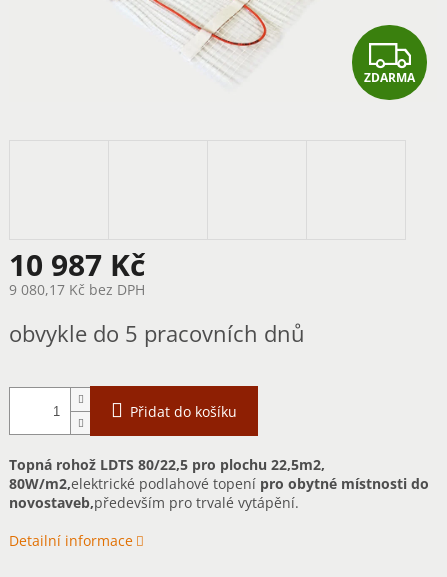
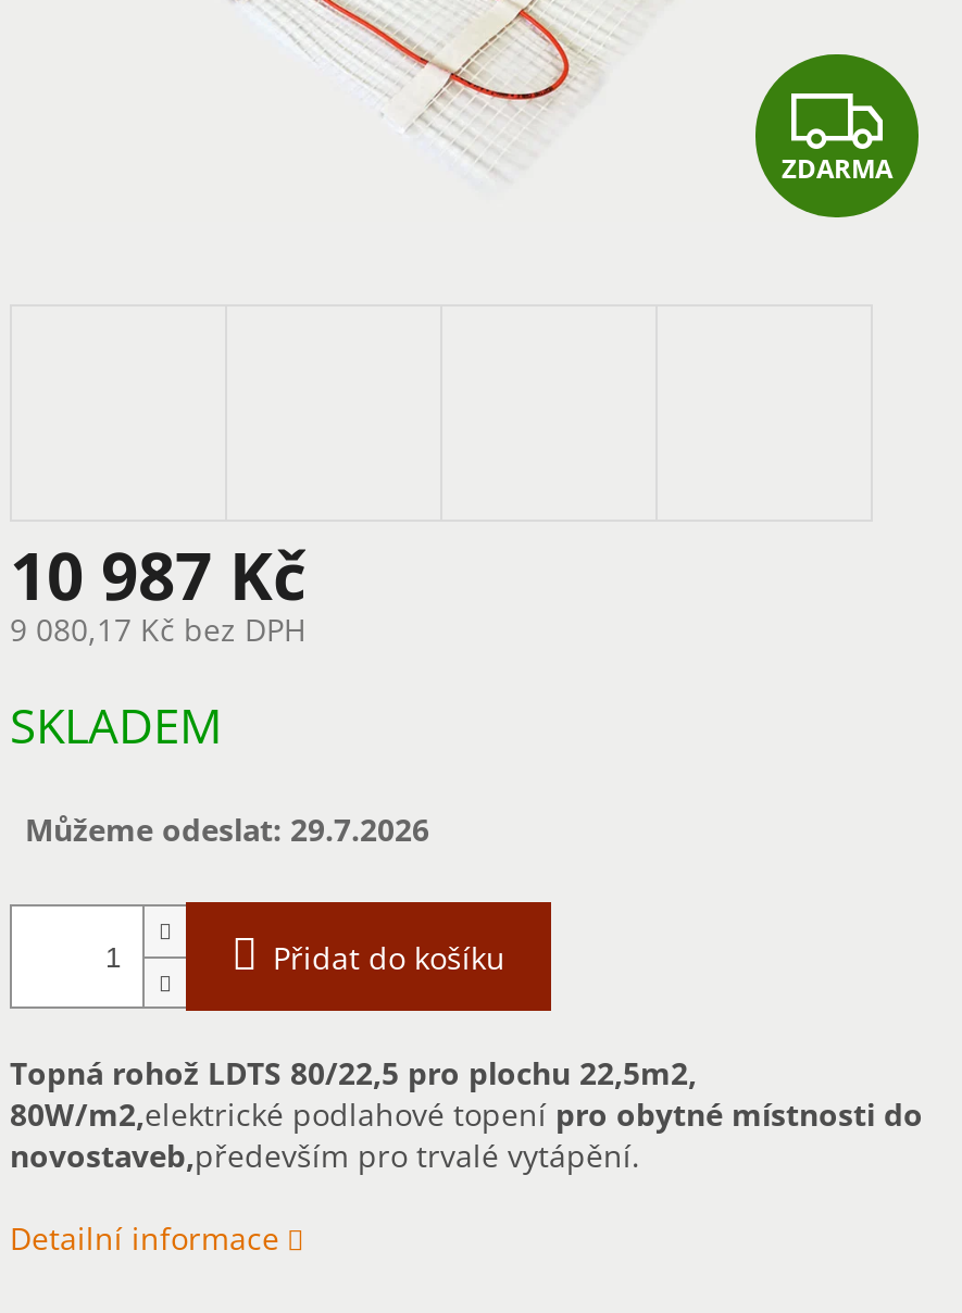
- obvykle do 5 pracovních dnů
+ SKLADEM
+ Můžeme odeslat: 29.7.2026
